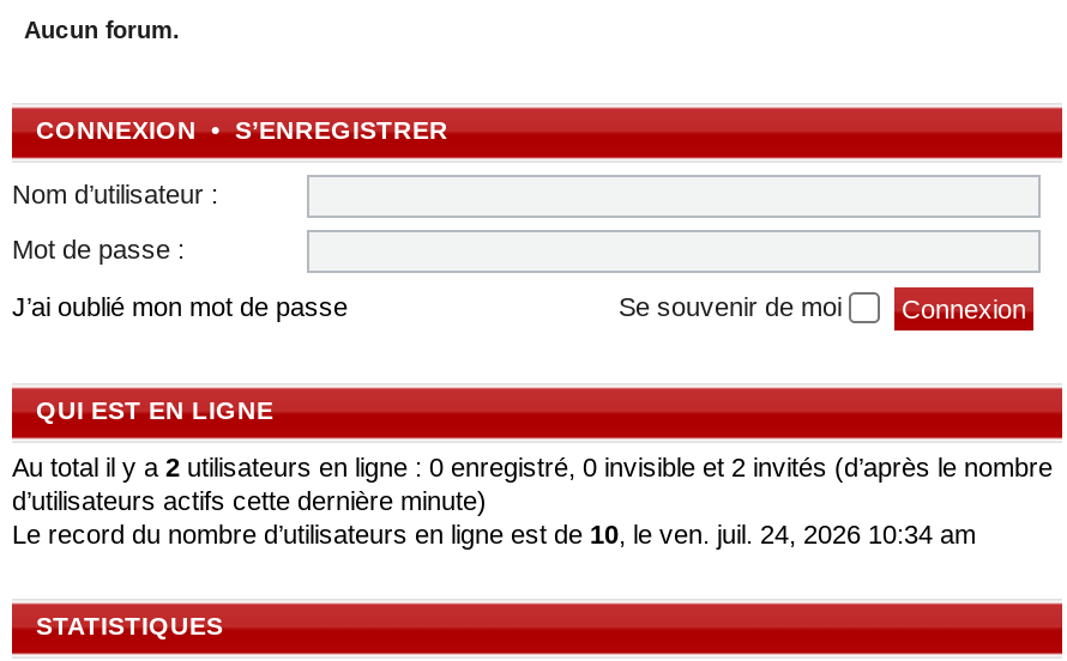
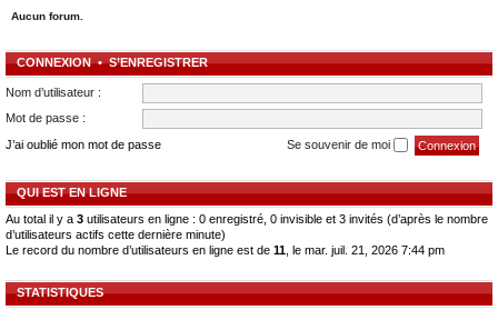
- Au total il y a 2 utilisateurs en ligne : 0 enregistré, 0 invisible et 2 invités (d’après le nombre
+ Au total il y a 3 utilisateurs en ligne : 0 enregistré, 0 invisible et 3 invités (d’après le nombre

- Le record du nombre d’utilisateurs en ligne est de 10, le ven. juil. 24, 2026 10:34 am
+ Le record du nombre d’utilisateurs en ligne est de 11, le mar. juil. 21, 2026 7:44 pm
